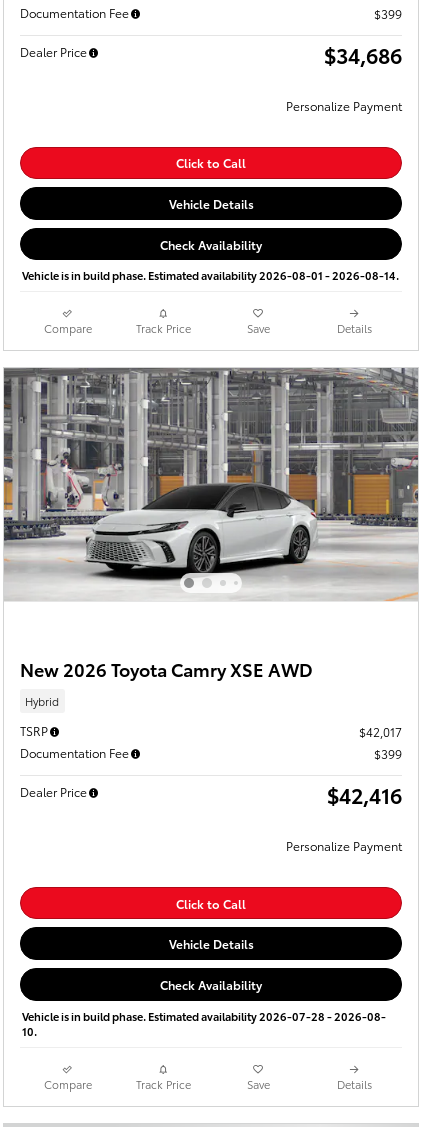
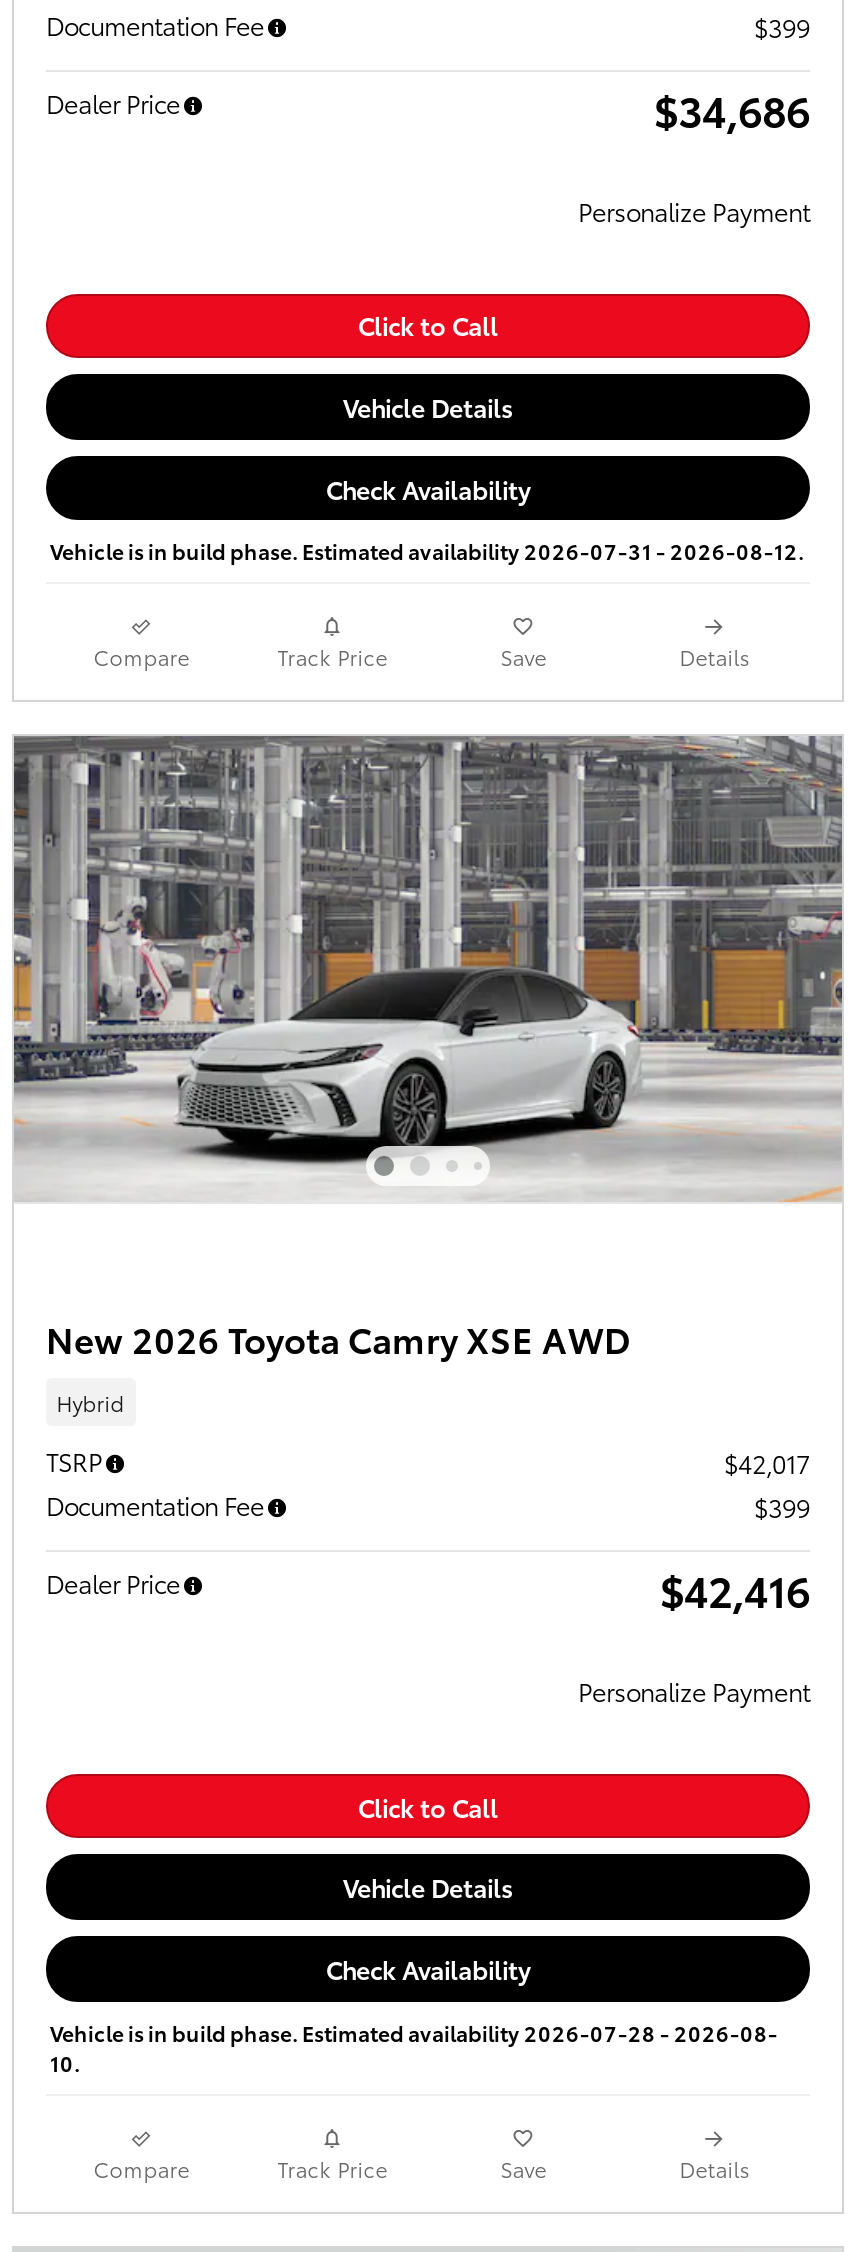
- Vehicle is in build phase. Estimated availability 2026-08-01 - 2026-08-14.
+ Vehicle is in build phase. Estimated availability 2026-07-31 - 2026-08-12.
